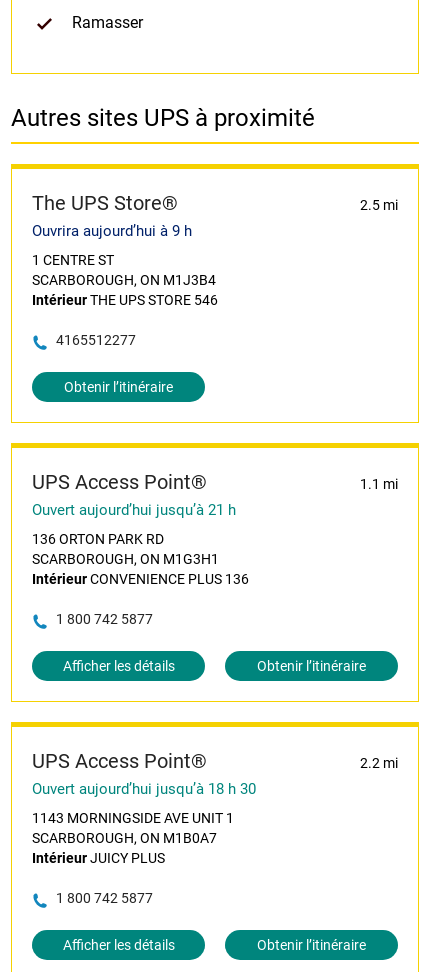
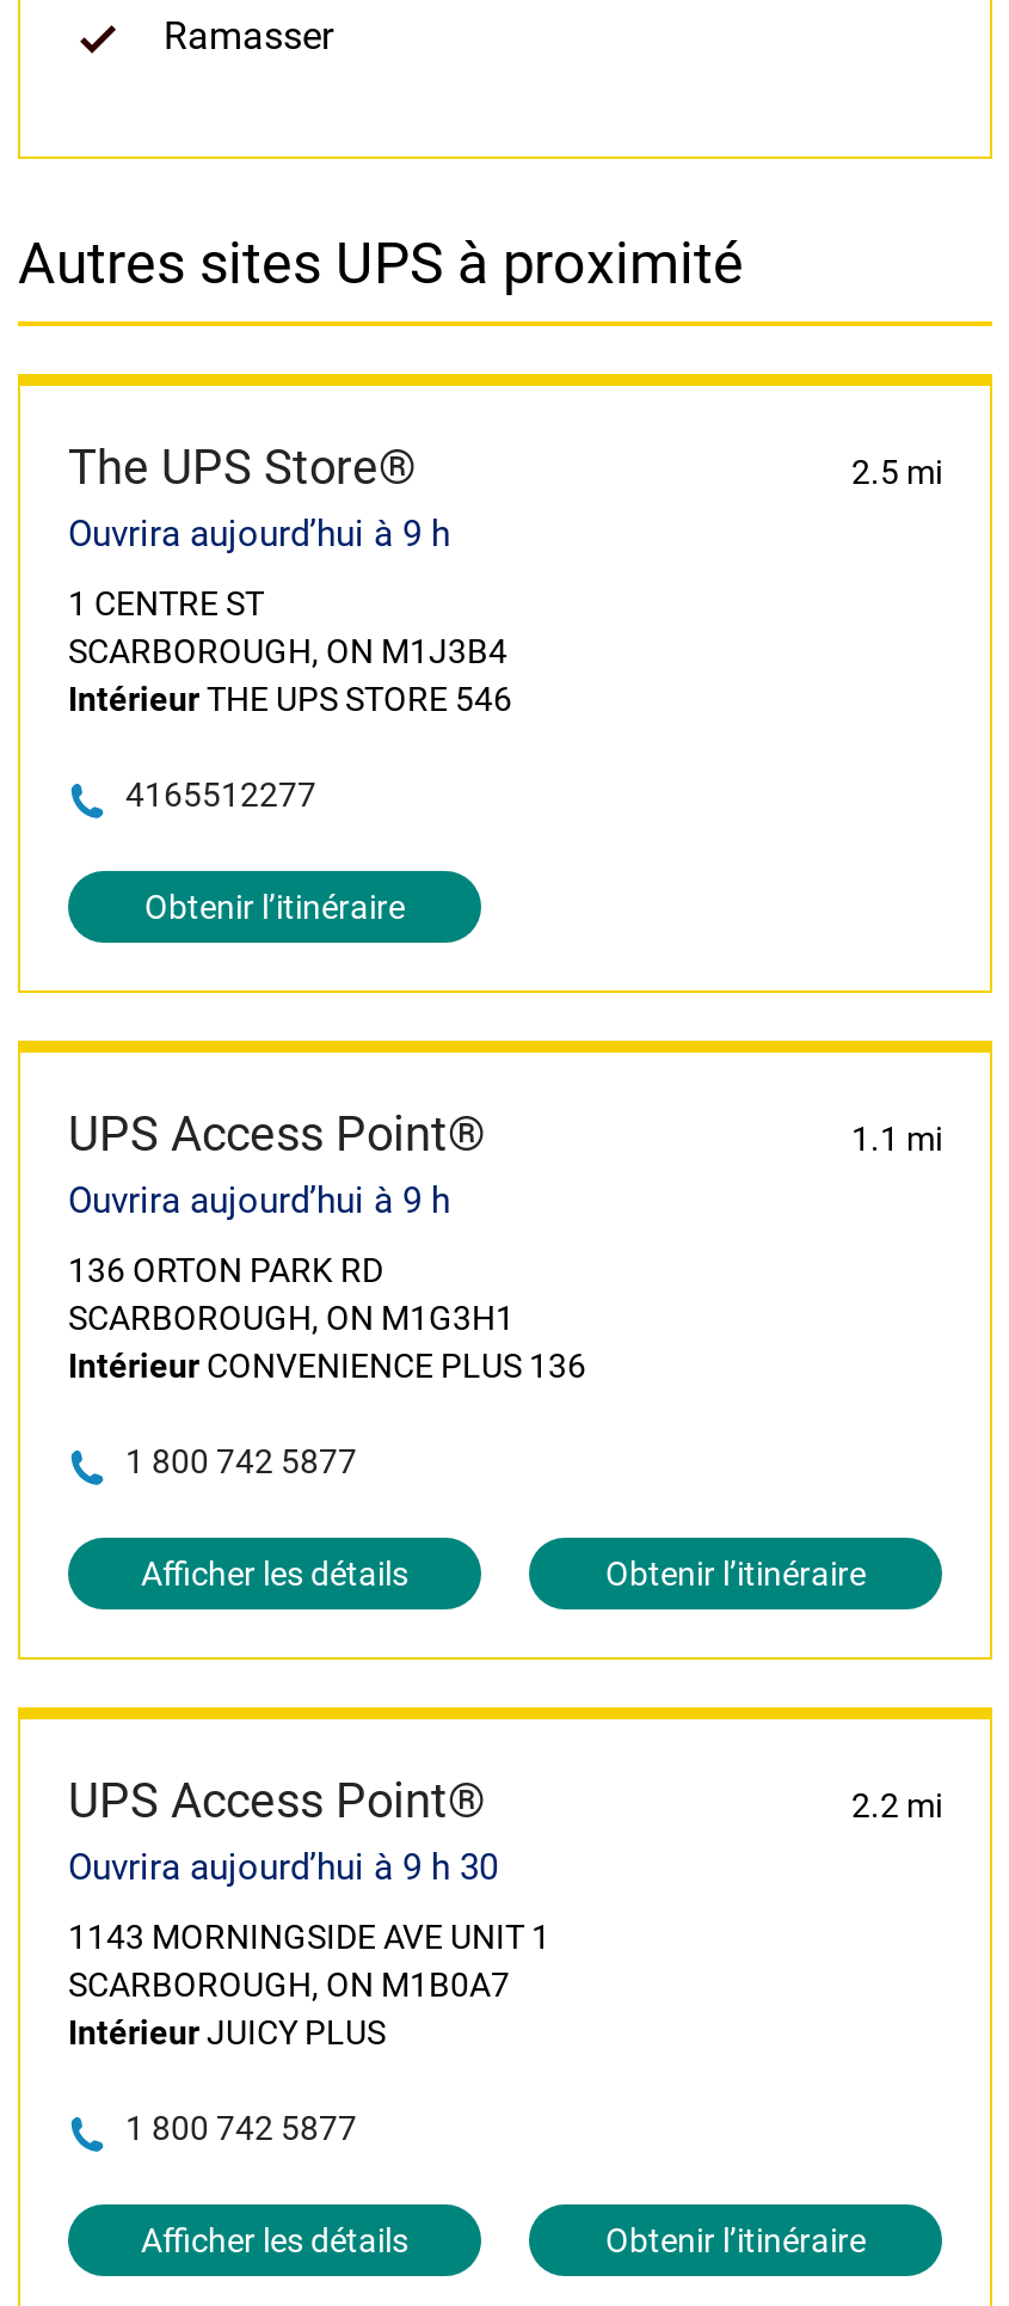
- Ouvert aujourd’hui jusqu’à 21 h
+ Ouvrira aujourd’hui à 9 h

- Ouvert aujourd’hui jusqu’à 18 h 30
+ Ouvrira aujourd’hui à 9 h 30
